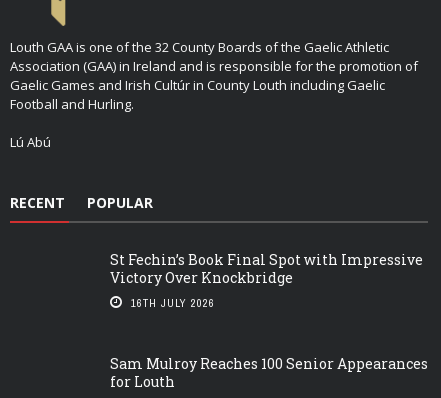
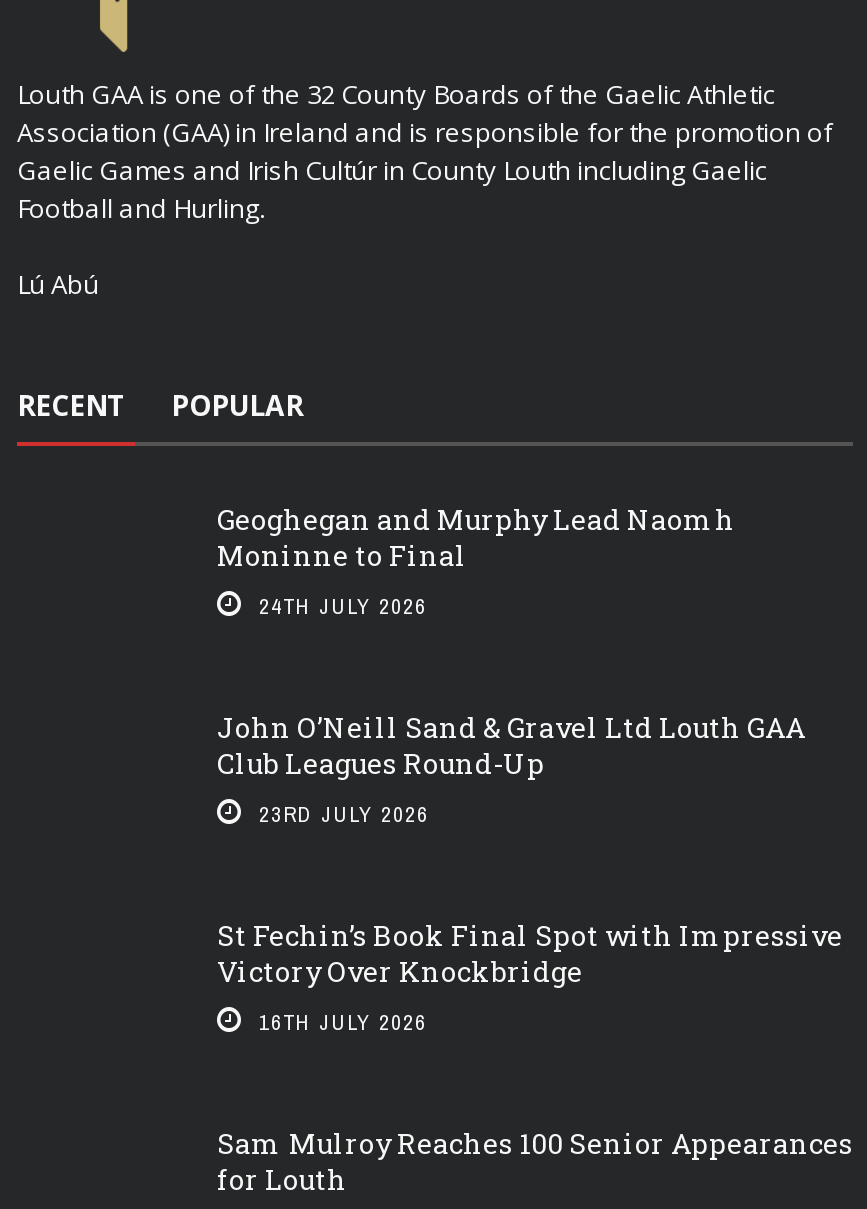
+ Geoghegan and Murphy Lead Naomh
+ Moninne to Final
+ 24TH JULY 2026
+ John O’Neill Sand & Gravel Ltd Louth GAA
+ Club Leagues Round-Up
+ 23RD JULY 2026
